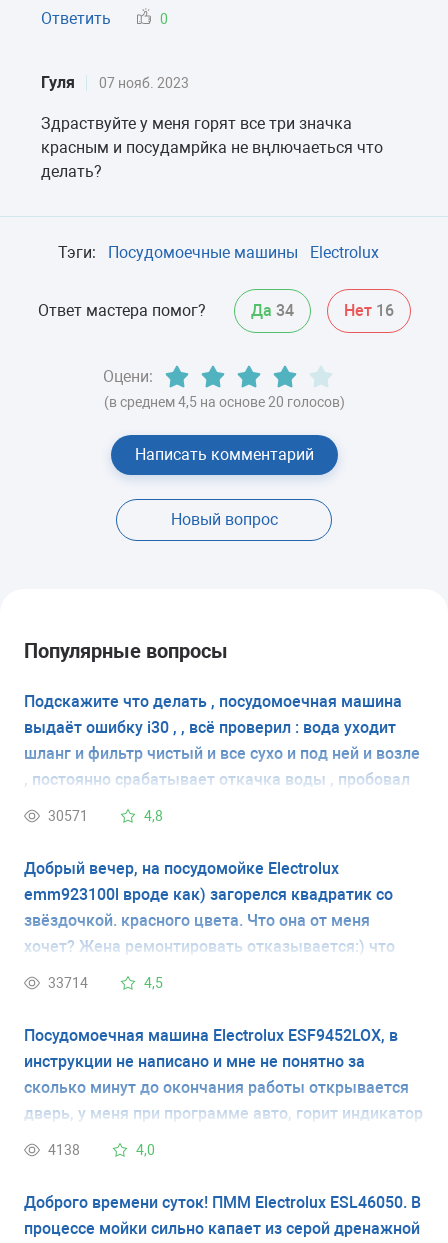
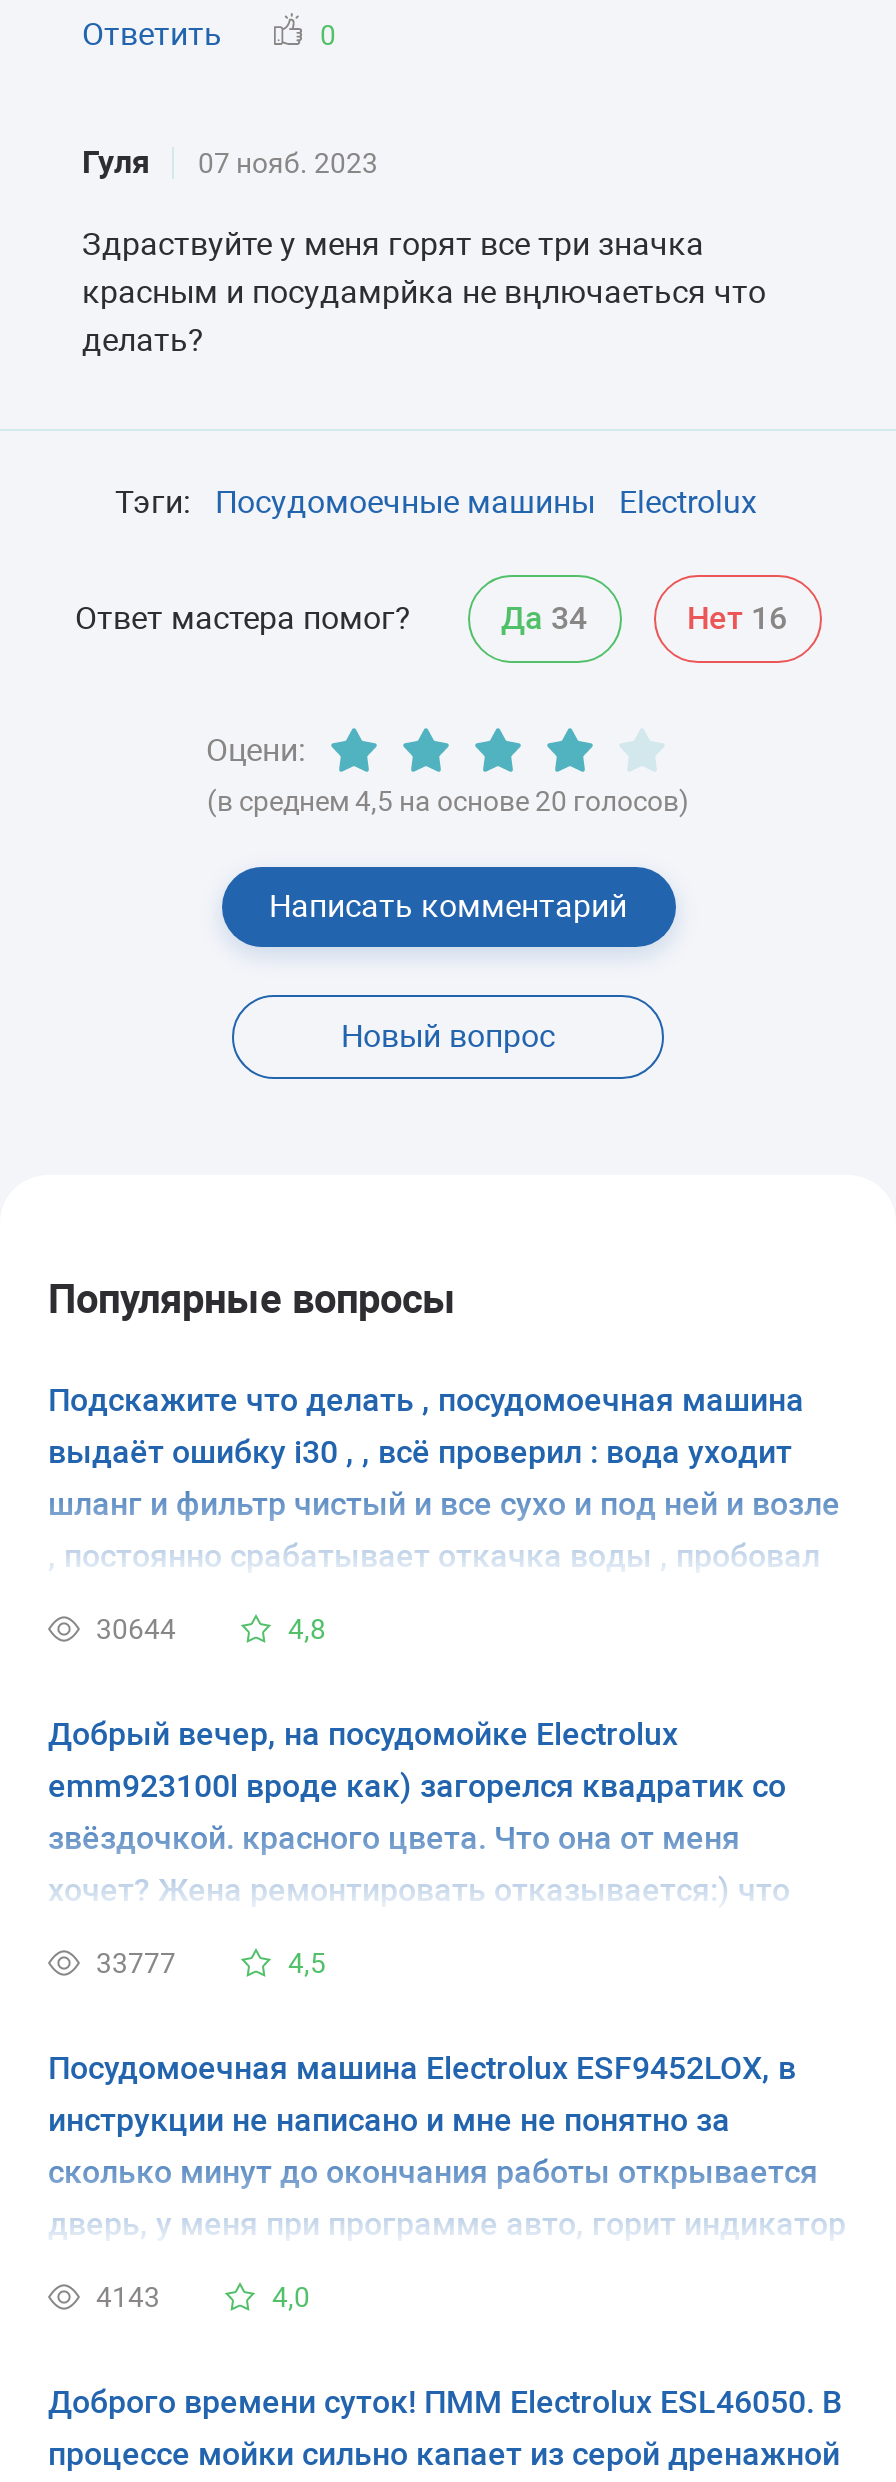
- 30571
+ 30644

- 33714
+ 33777

- 4138
+ 4143
